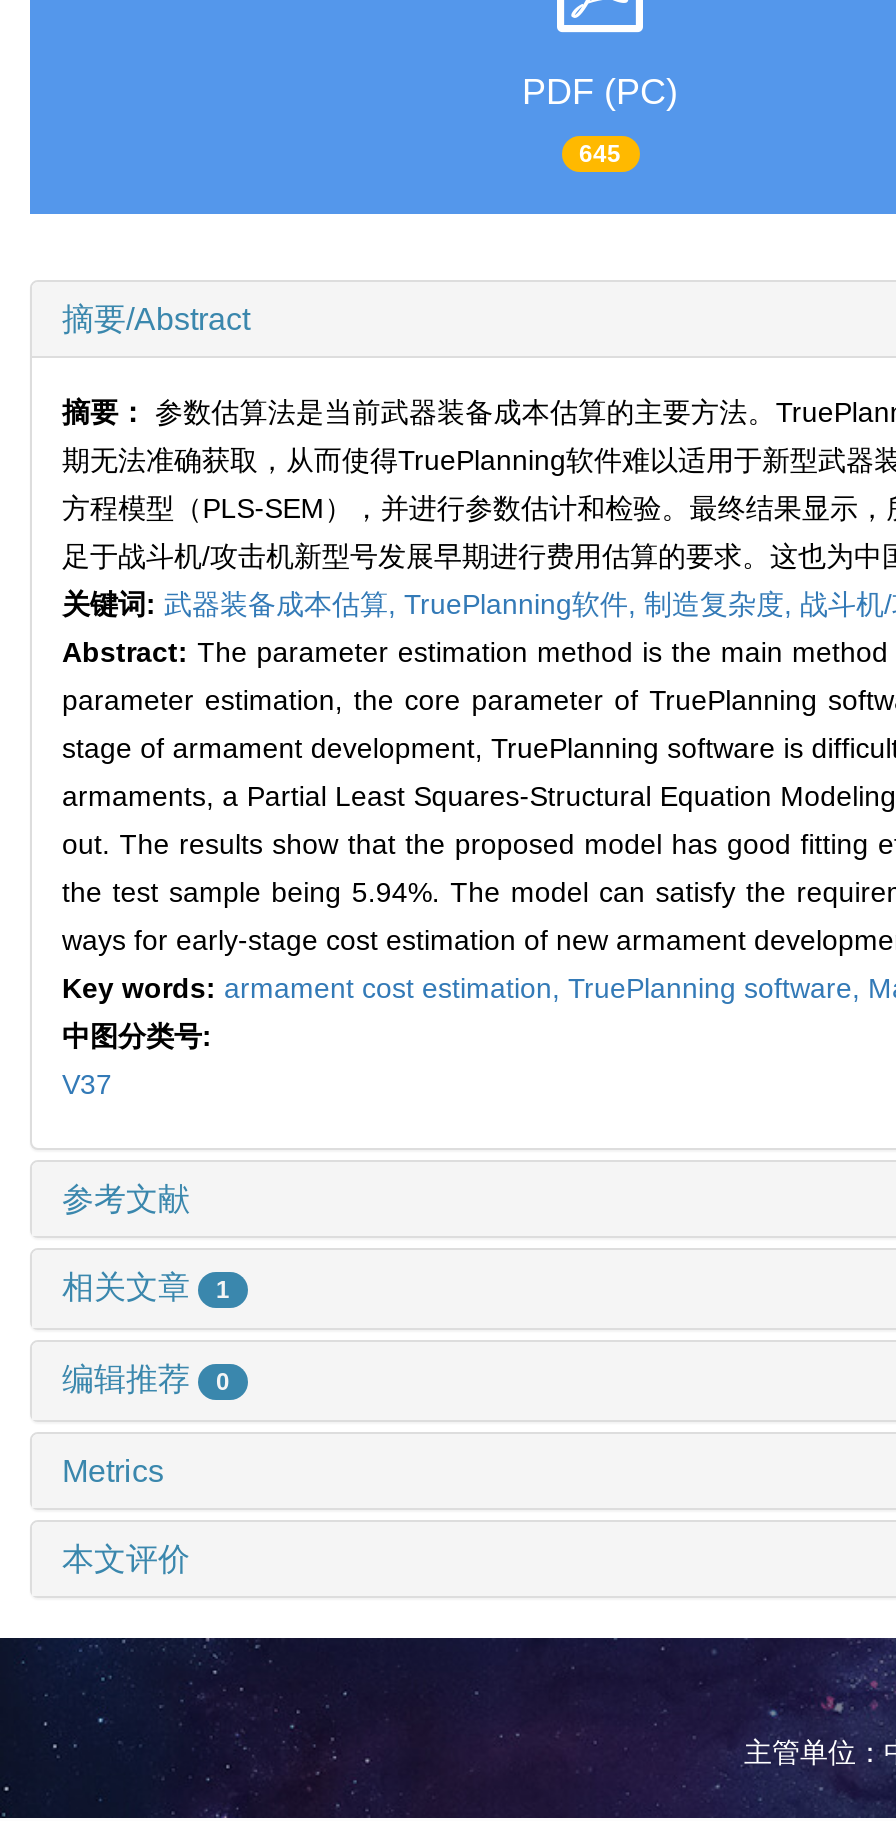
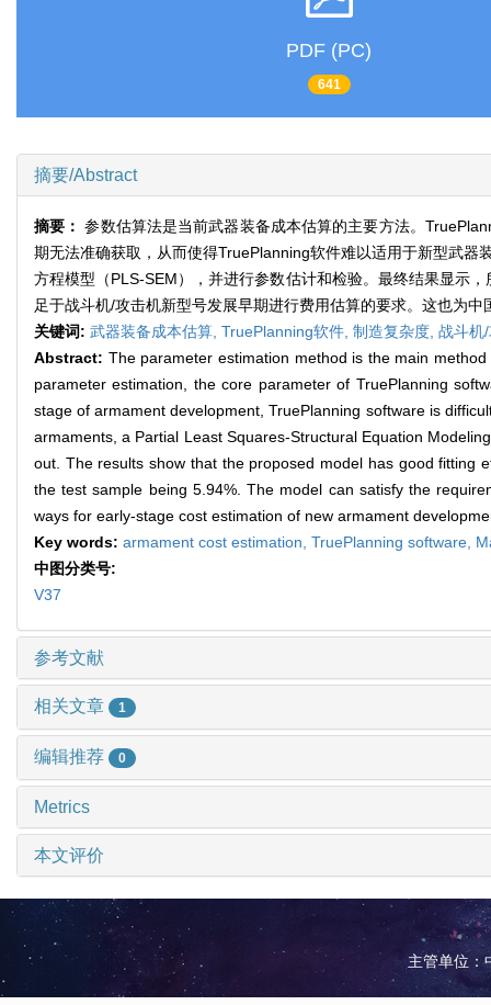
- 645
+ 641
